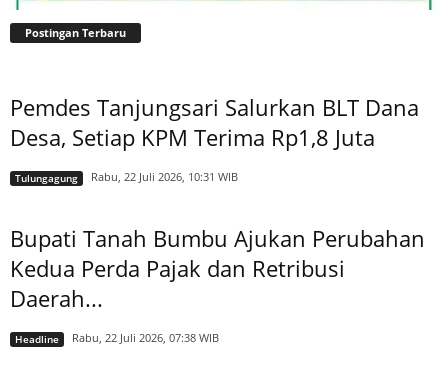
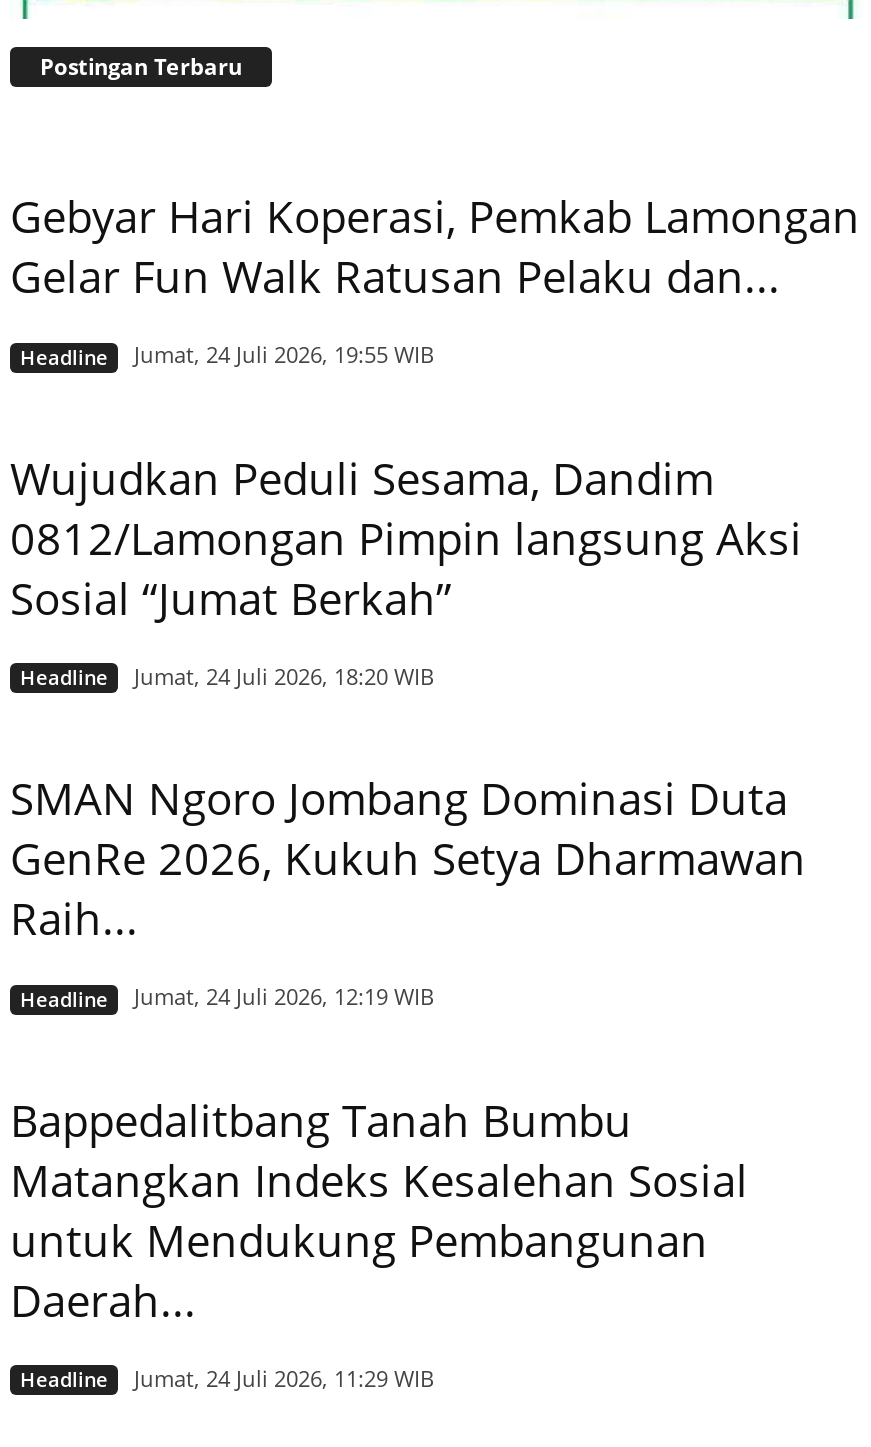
- Pemdes Tanjungsari Salurkan BLT Dana
- Desa, Setiap KPM Terima Rp1,8 Juta
- Tulungagung
- Rabu, 22 Juli 2026, 10:31 WIB
- Bupati Tanah Bumbu Ajukan Perubahan
- Kedua Perda Pajak dan Retribusi
+ Gebyar Hari Koperasi, Pemkab Lamongan
+ Gelar Fun Walk Ratusan Pelaku dan...
+ Headline
+ Jumat, 24 Juli 2026, 19:55 WIB
+ Wujudkan Peduli Sesama, Dandim
+ 0812/Lamongan Pimpin langsung Aksi
+ Sosial “Jumat Berkah”
+ Headline
+ Jumat, 24 Juli 2026, 18:20 WIB
+ SMAN Ngoro Jombang Dominasi Duta
+ GenRe 2026, Kukuh Setya Dharmawan
+ Raih...
+ Headline
+ Jumat, 24 Juli 2026, 12:19 WIB
+ Bappedalitbang Tanah Bumbu
+ Matangkan Indeks Kesalehan Sosial
+ untuk Mendukung Pembangunan

- Rabu, 22 Juli 2026, 07:38 WIB
+ Jumat, 24 Juli 2026, 11:29 WIB
